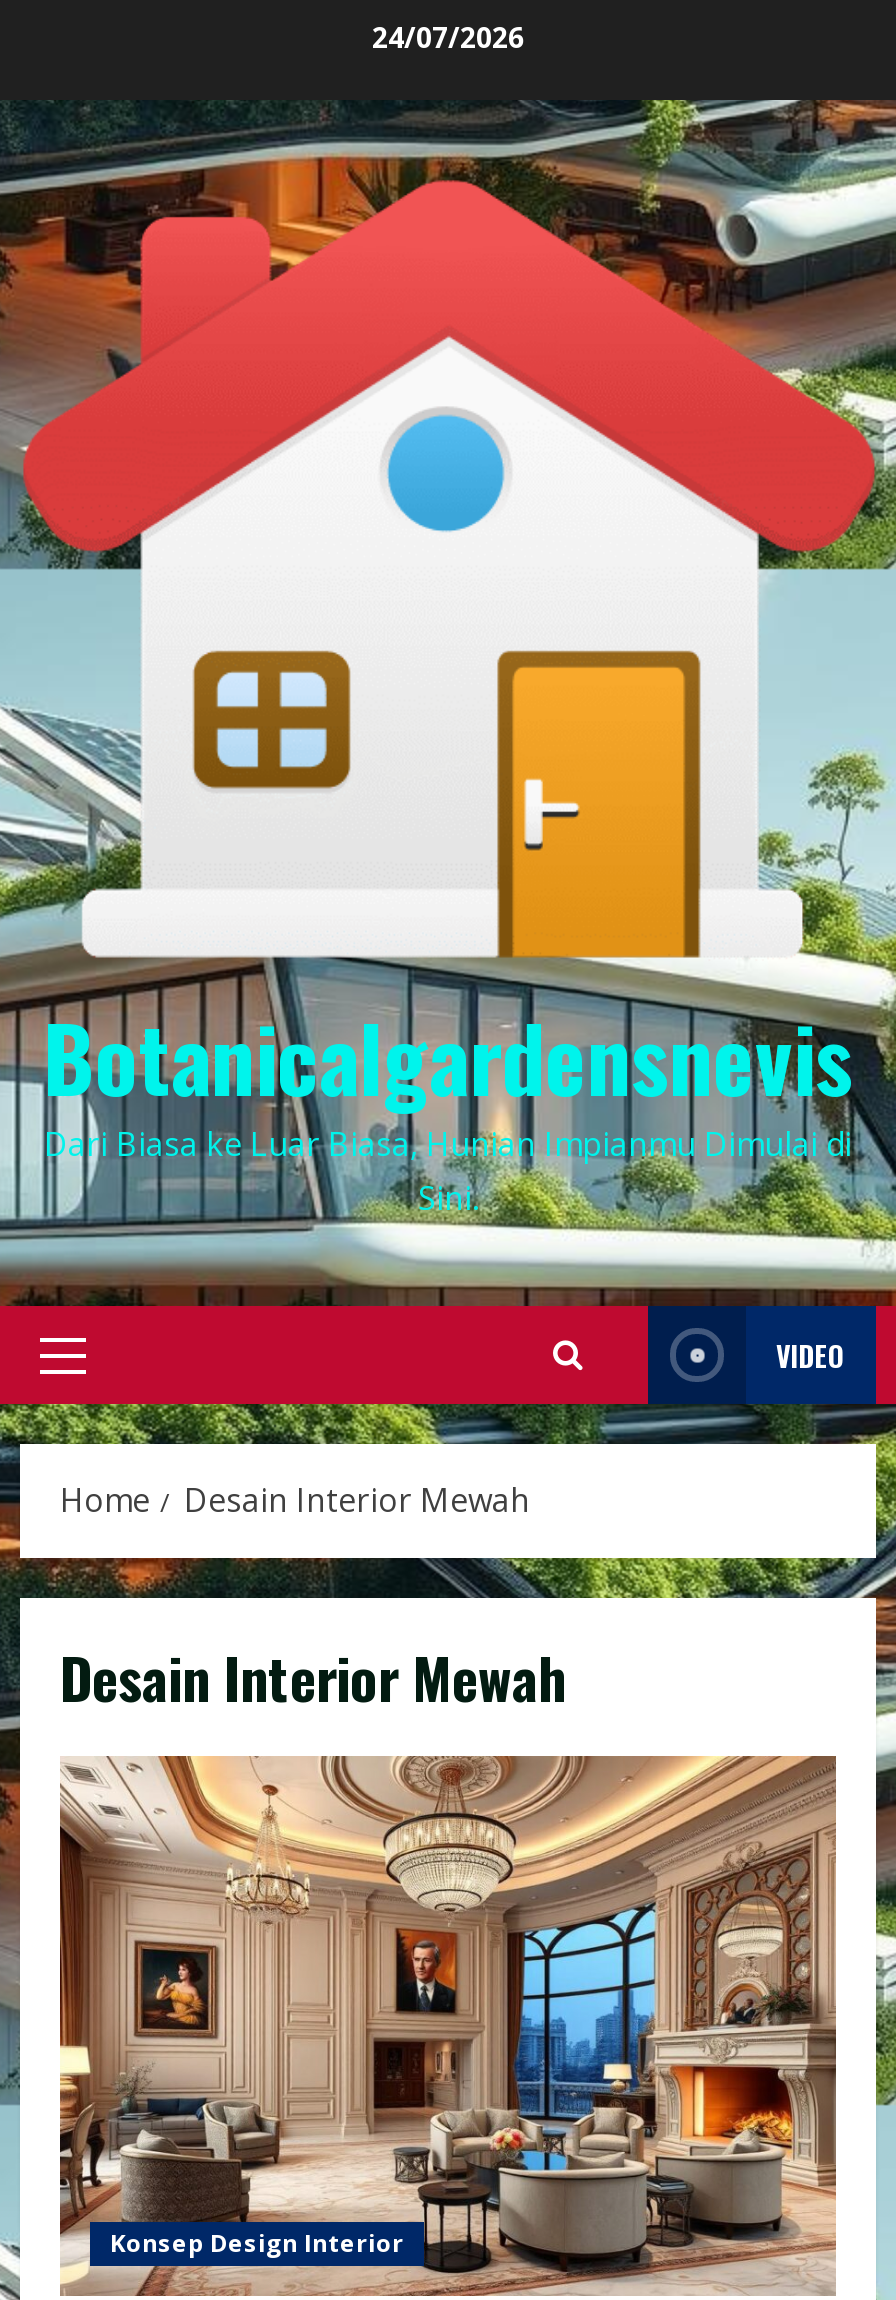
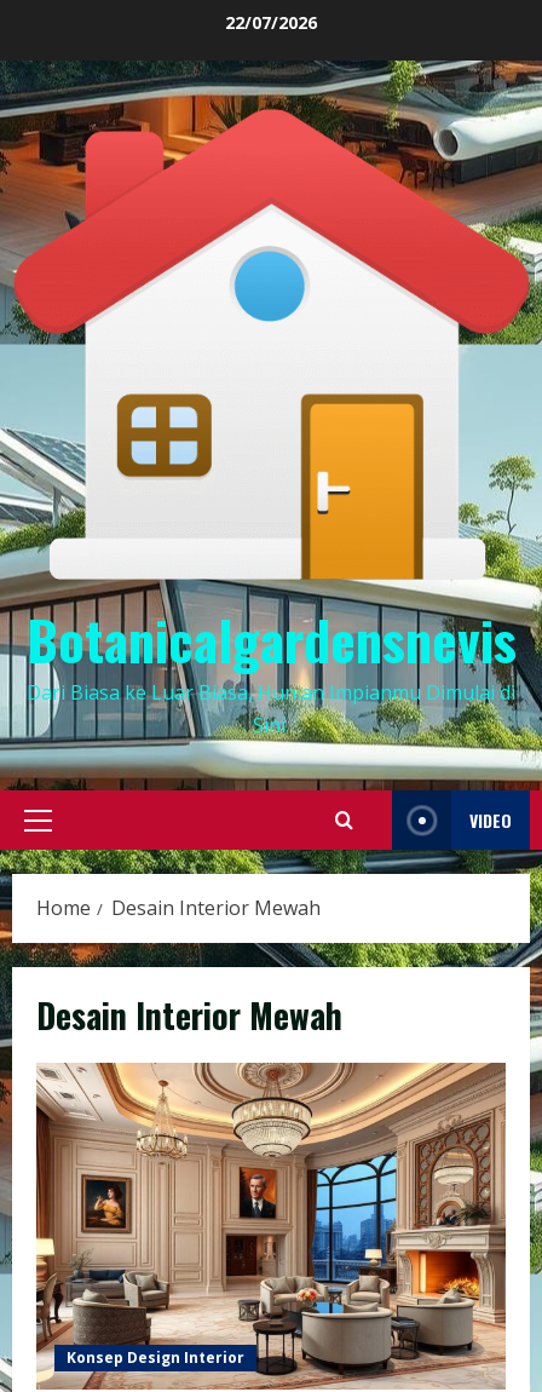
- 24/07/2026
+ 22/07/2026
